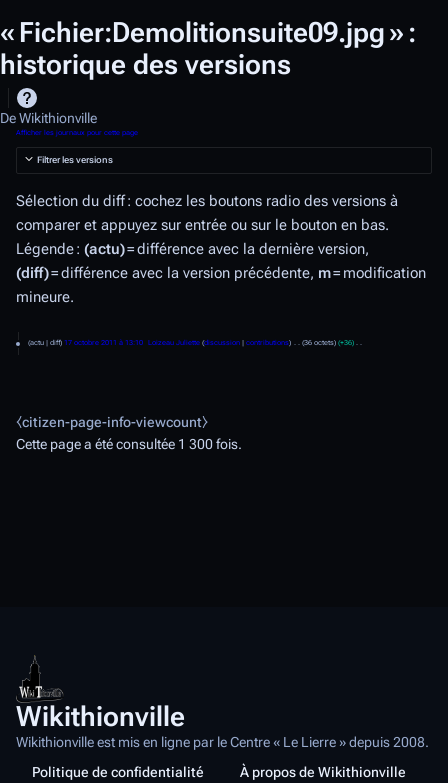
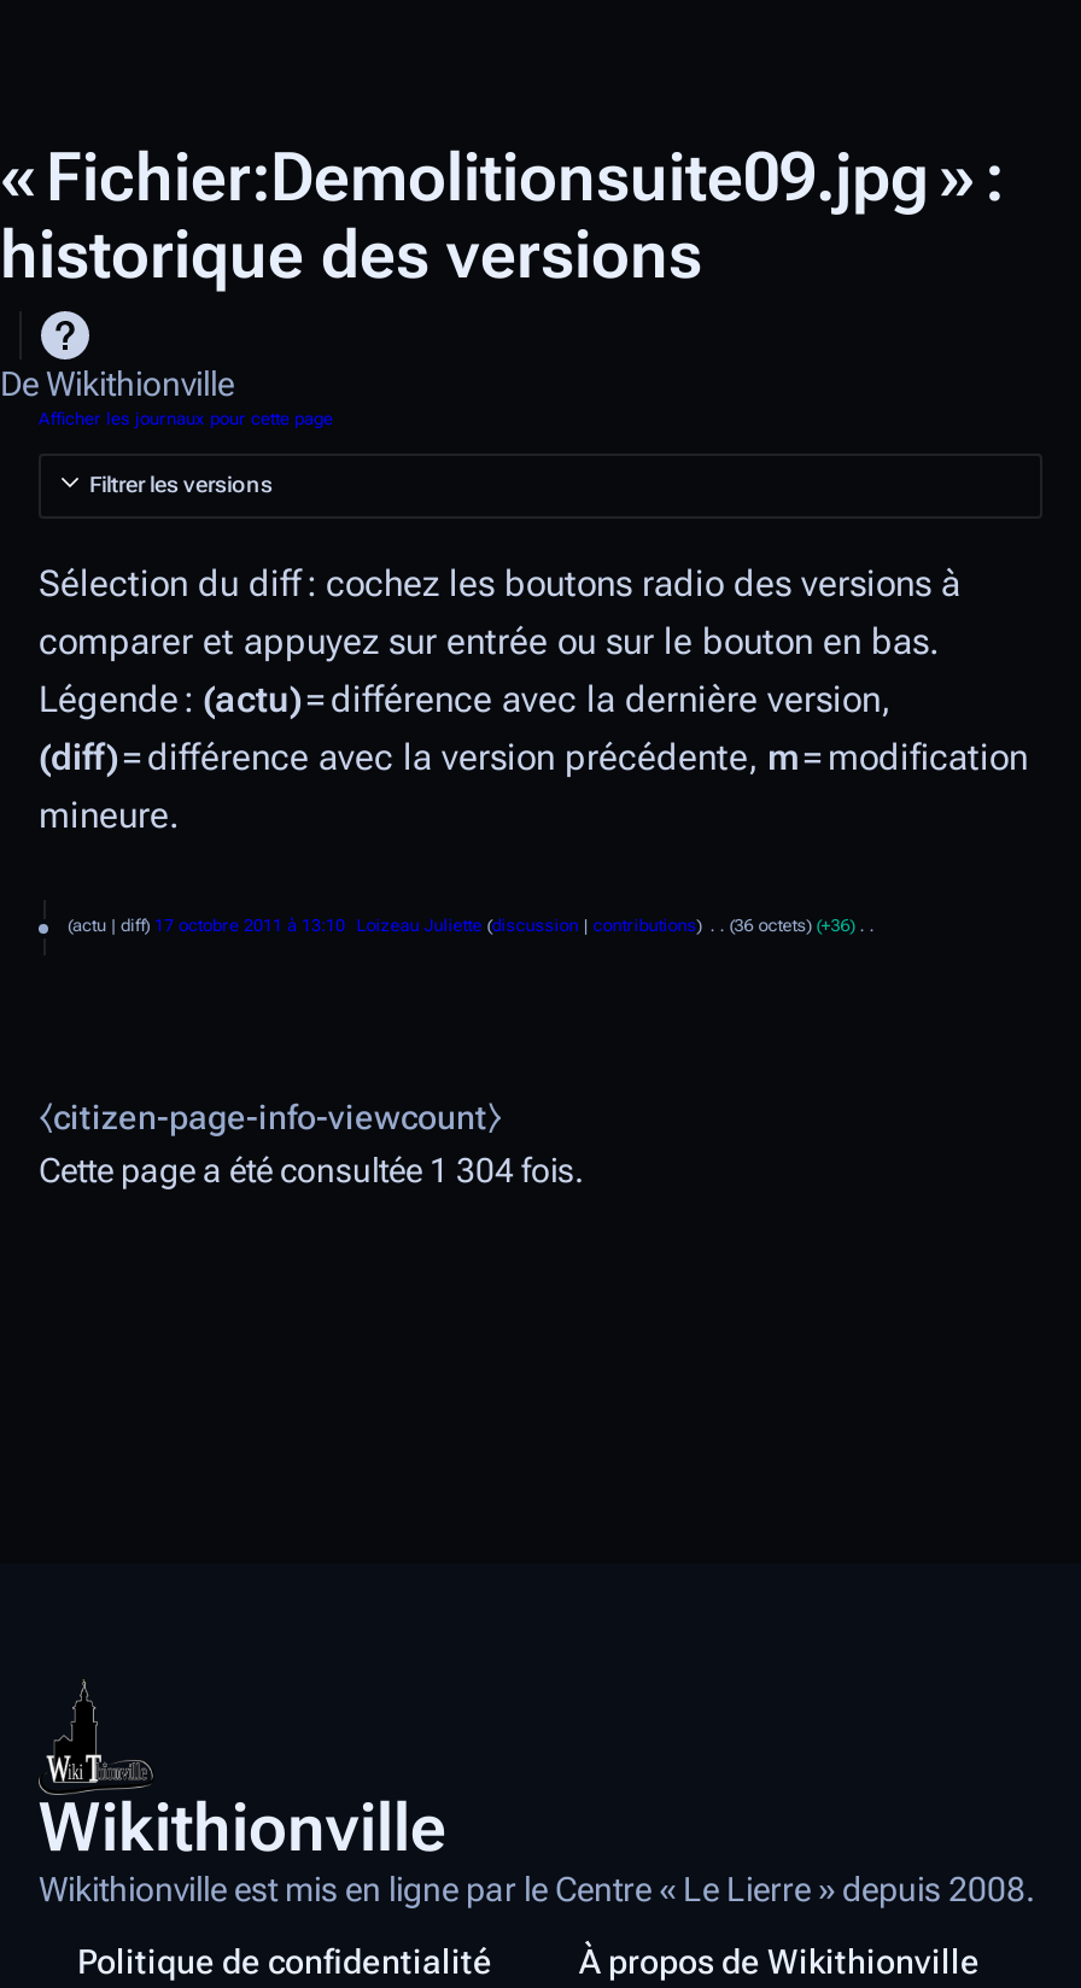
- Cette page a été consultée 1 300 fois.
+ Cette page a été consultée 1 304 fois.
